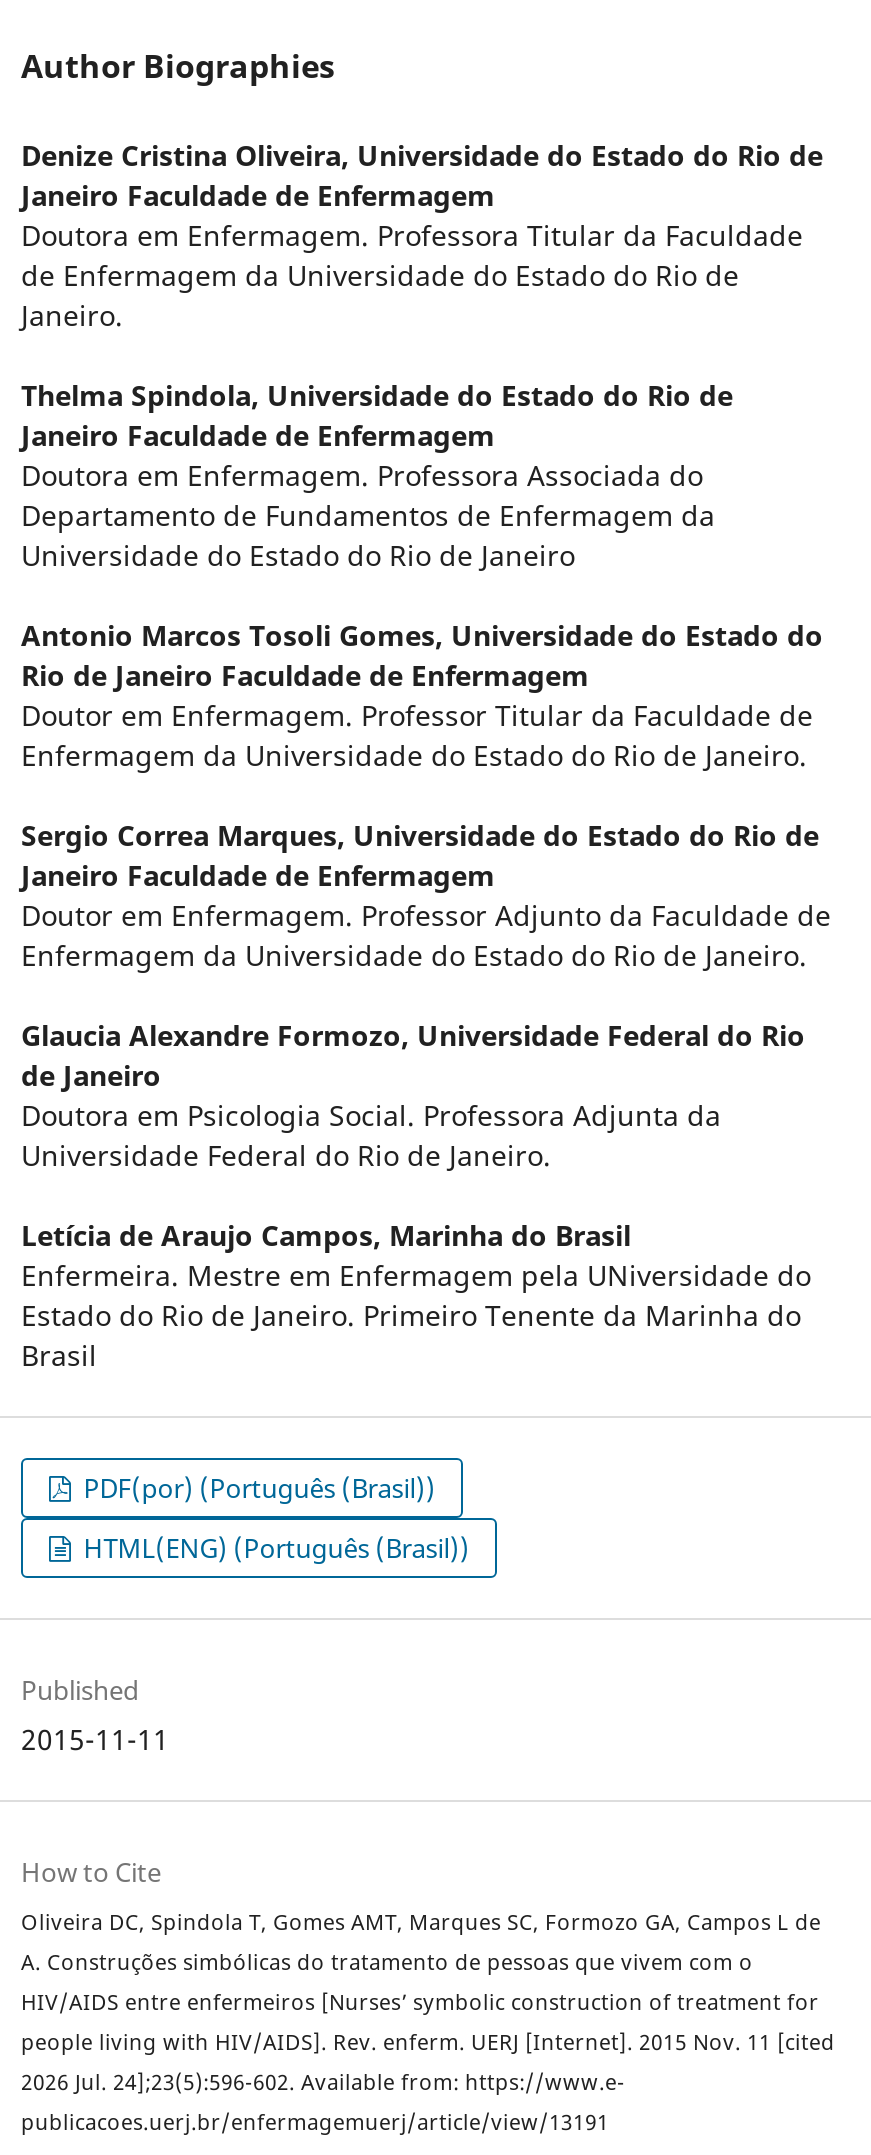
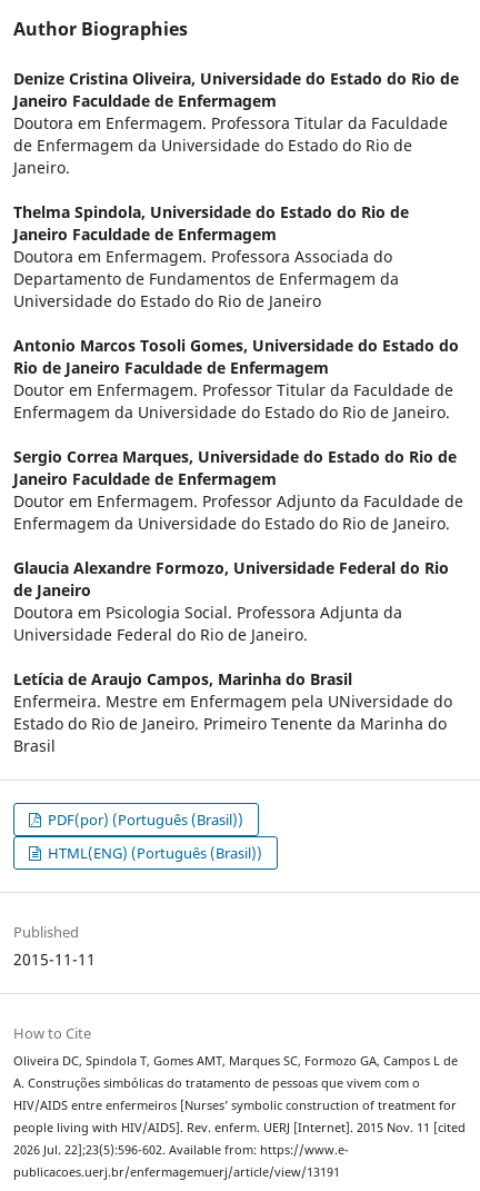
- 2026 Jul. 24];23(5):596-602. Available from: https://www.e-
+ 2026 Jul. 22];23(5):596-602. Available from: https://www.e-
